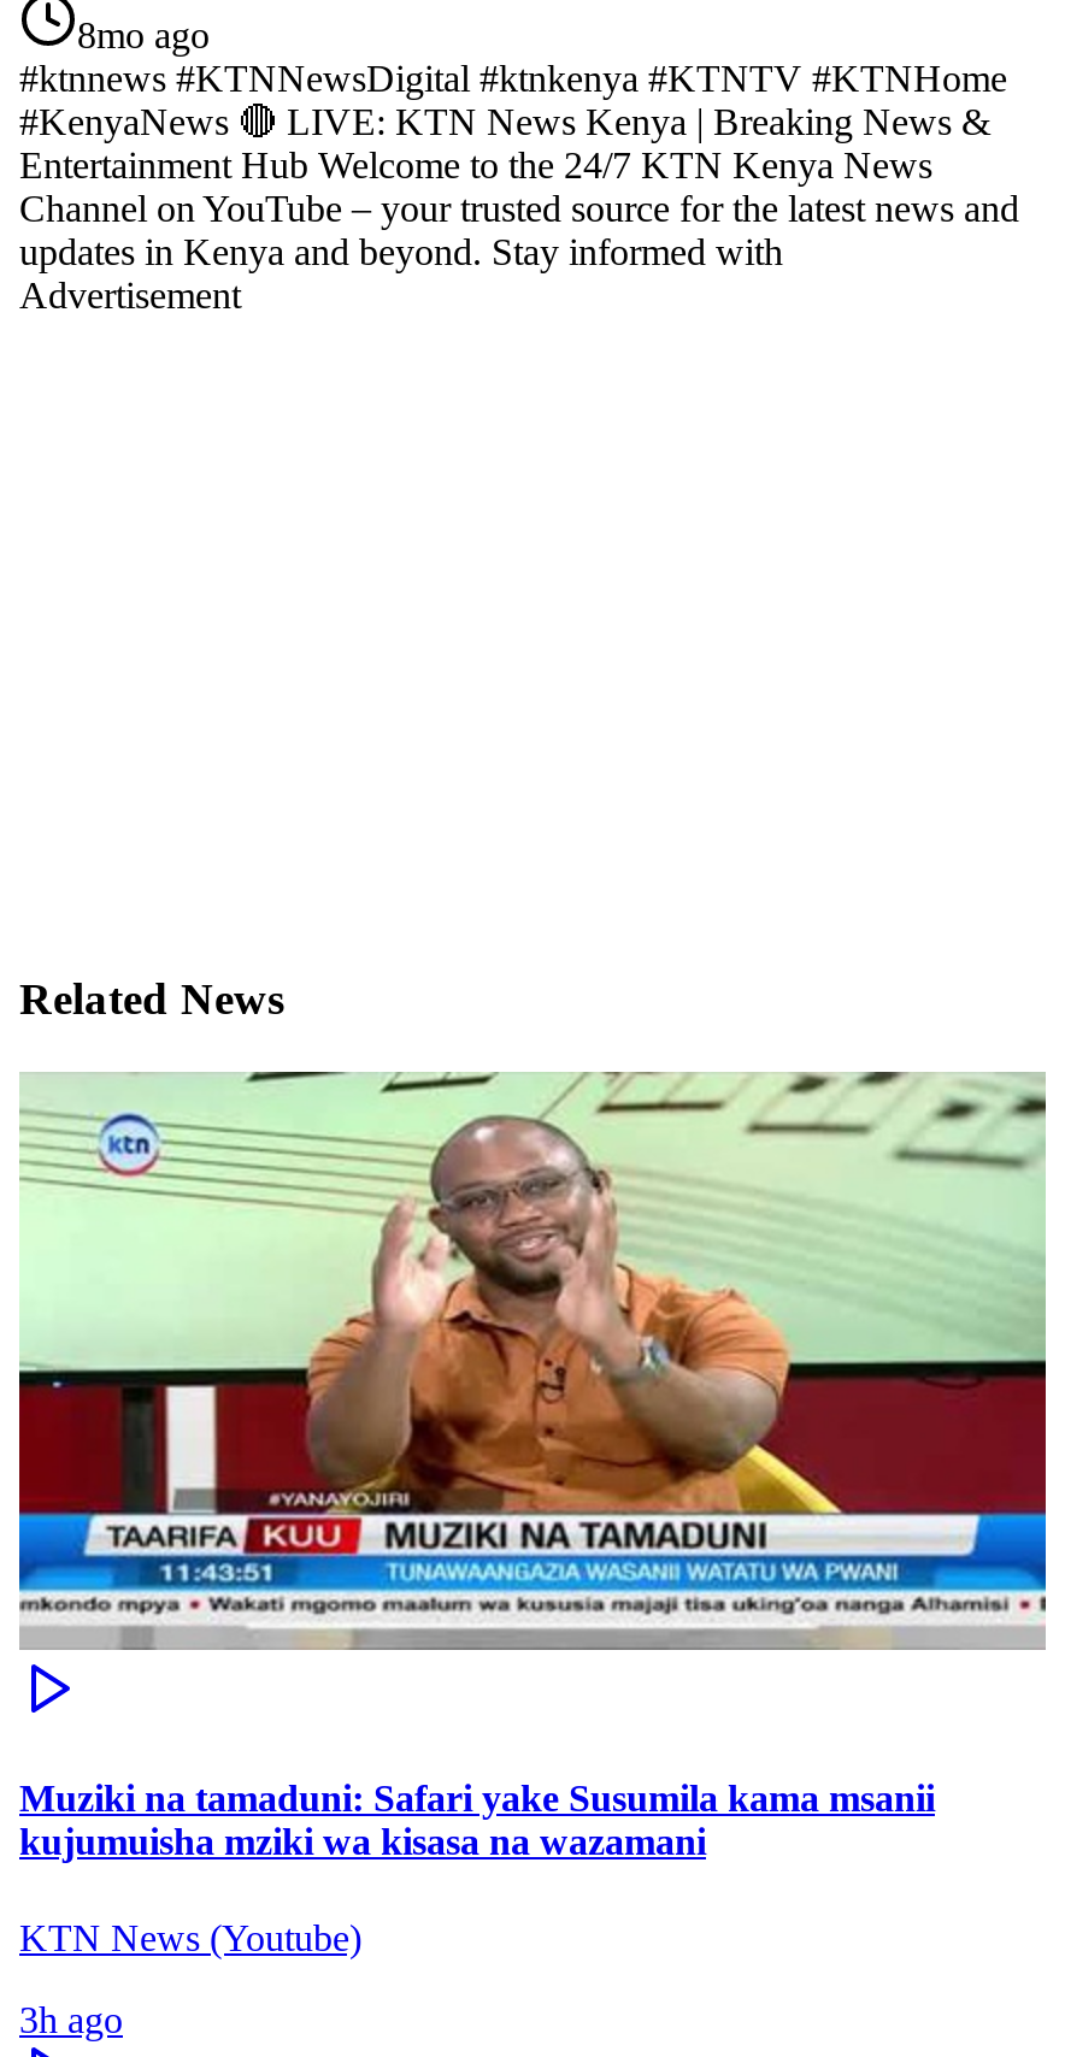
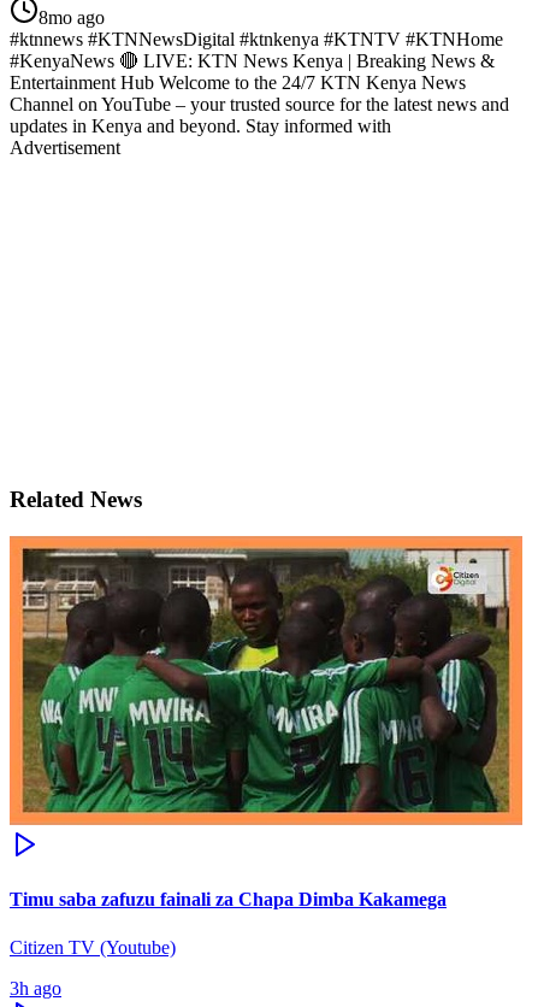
- [image]
+ [image]

- Muziki na tamaduni: Safari yake Susumila kama msanii
- kujumuisha mziki wa kisasa na wazamani
+ Timu saba zafuzu fainali za Chapa Dimba Kakamega

- KTN News (Youtube)
+ Citizen TV (Youtube)
